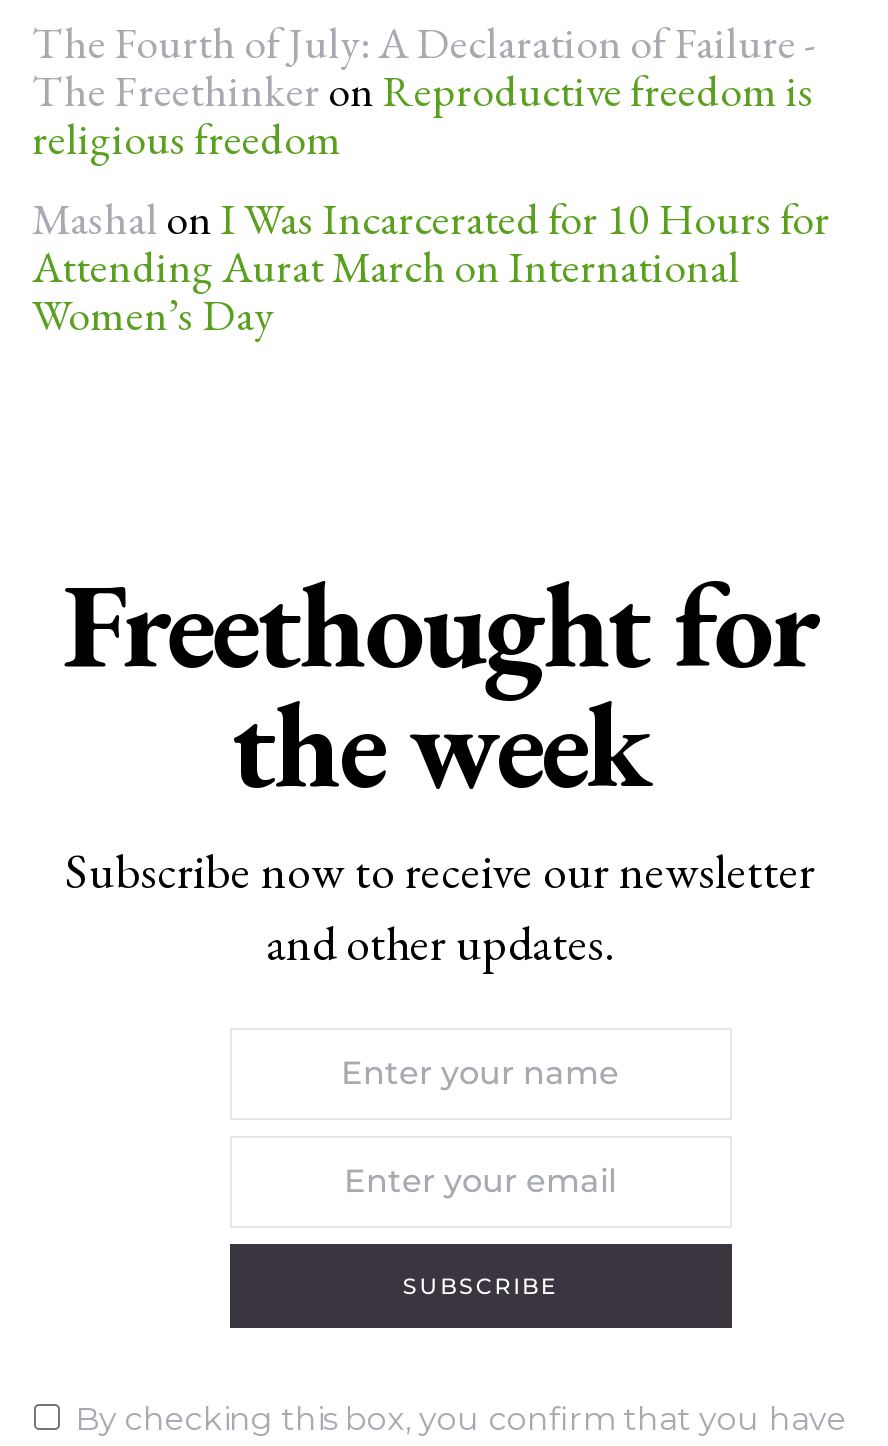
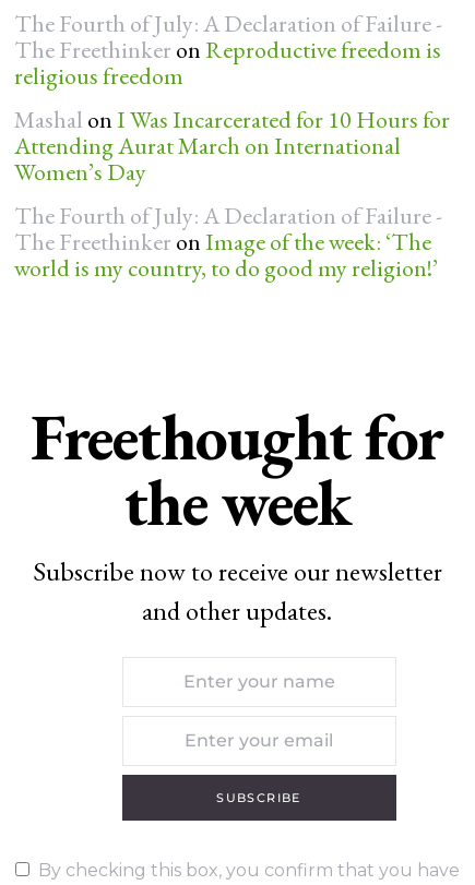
+ The Fourth of July: A Declaration of Failure -
+ The Freethinker on Image of the week: ‘The
+ world is my country, to do good my religion!’
